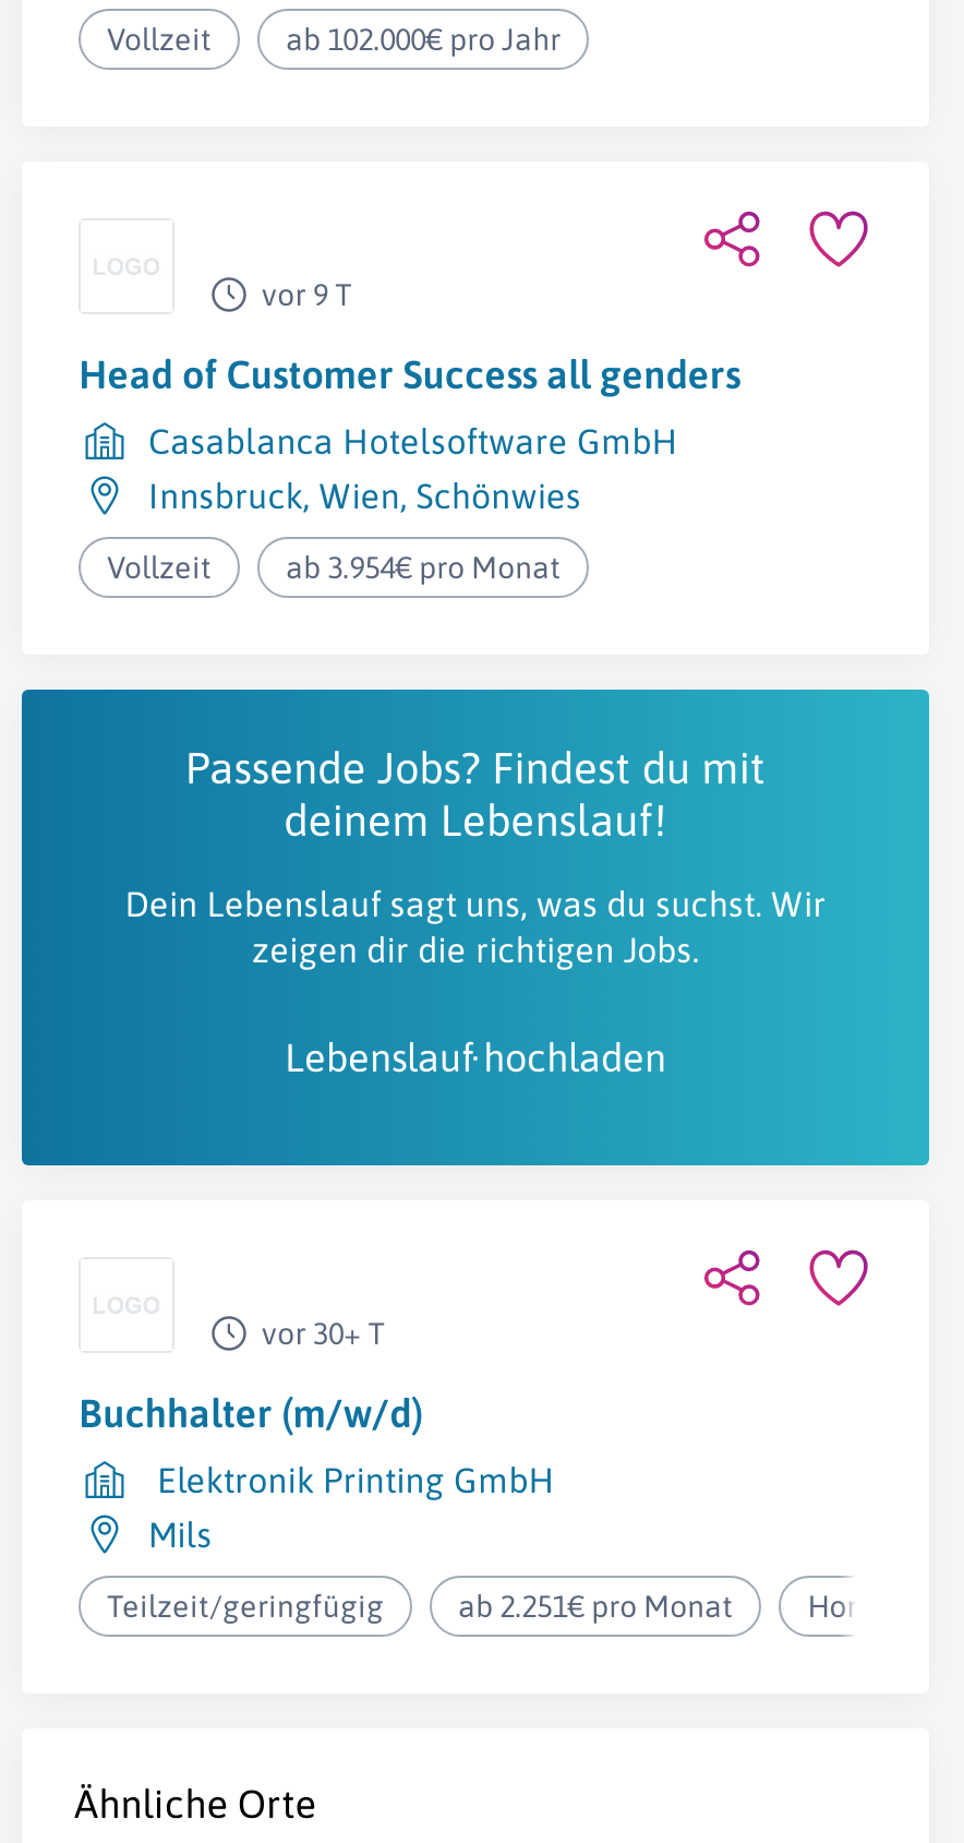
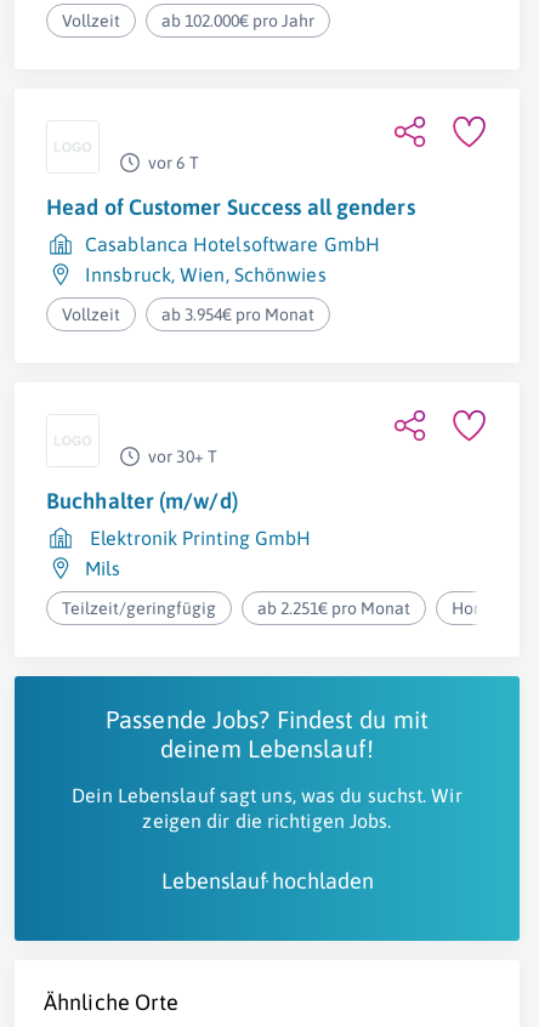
- vor 9 T
+ vor 6 T

moved down: [image] | Passende Jobs? Findest du mit | deinem Lebenslauf! | Dein Lebenslauf sagt uns, was du suchst. Wir | zeigen dir die richtigen Jobs. | Lebenslauf hochladen

moved up: vor 30+ T | Buchhalter (m/w/d) | Elektronik Printing GmbH | Mils | Teilzeit/geringfügig | ab 2.251€ pro Monat
